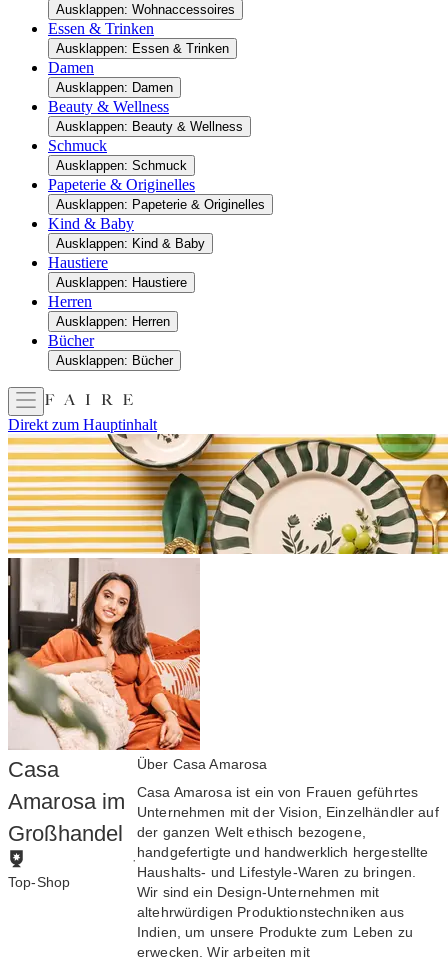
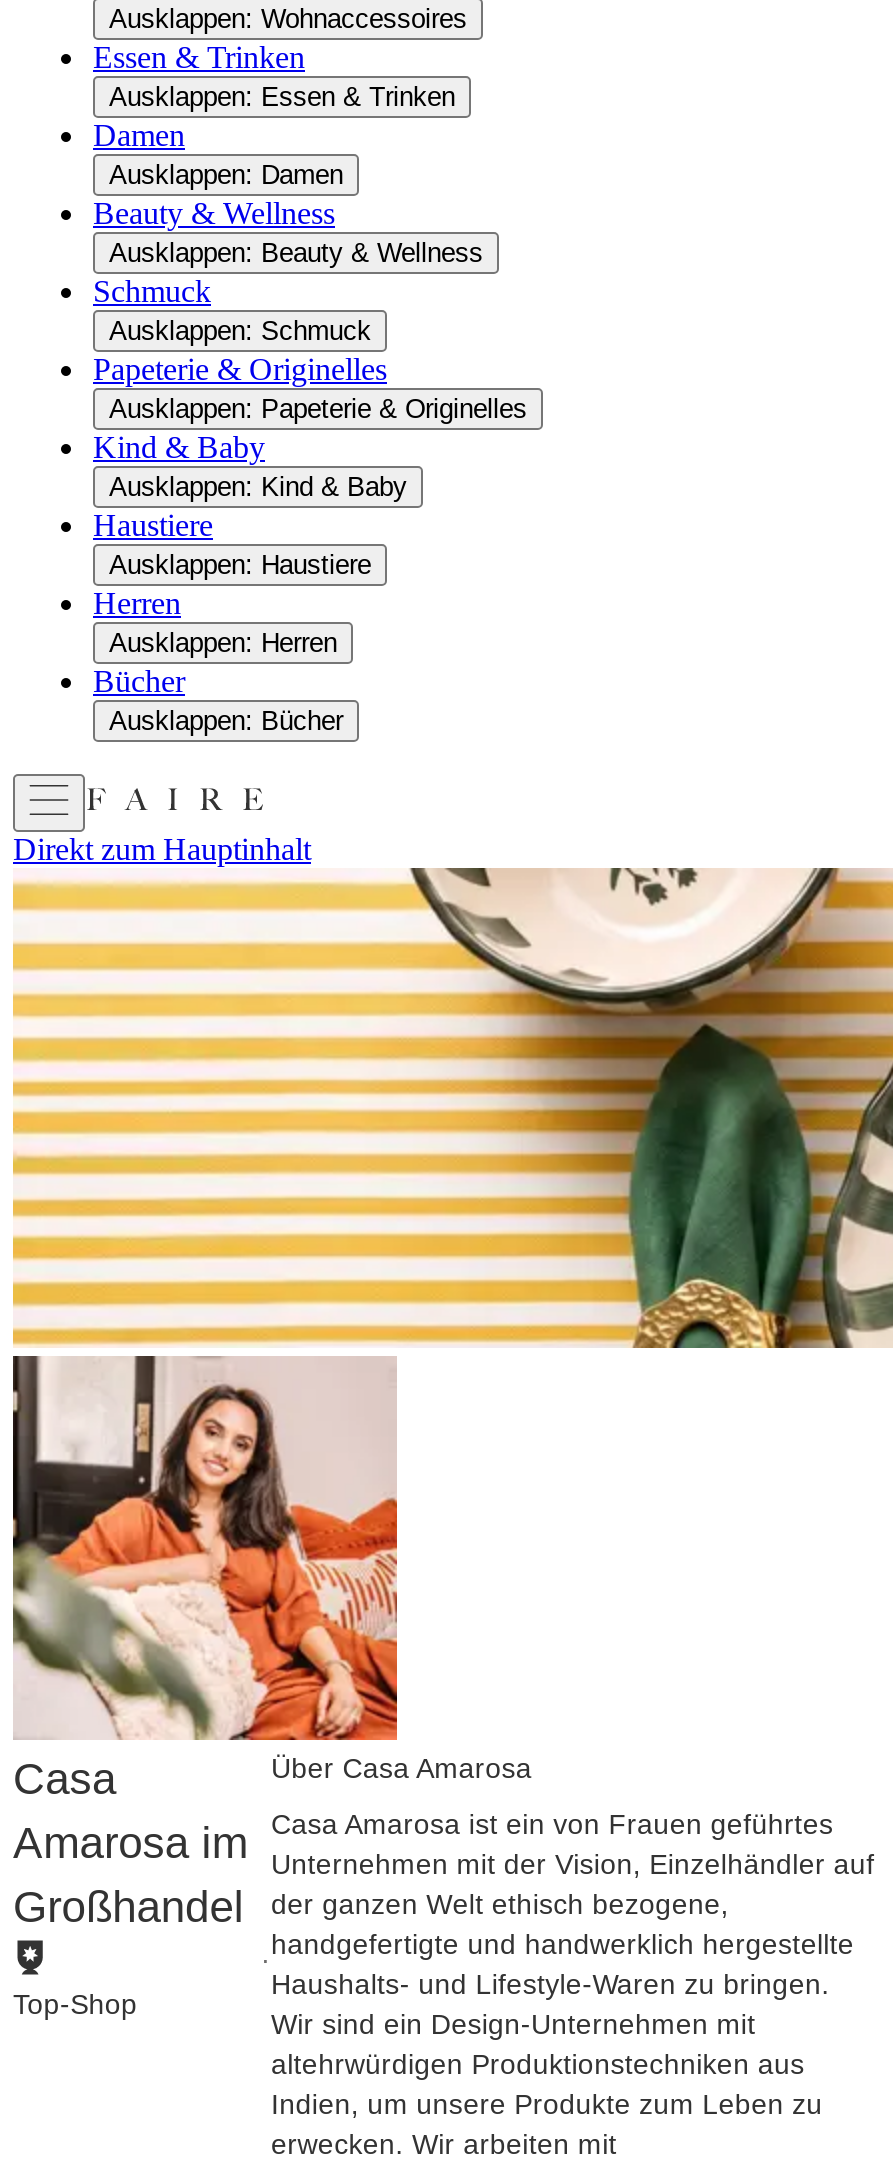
- [image]
+ [image]
